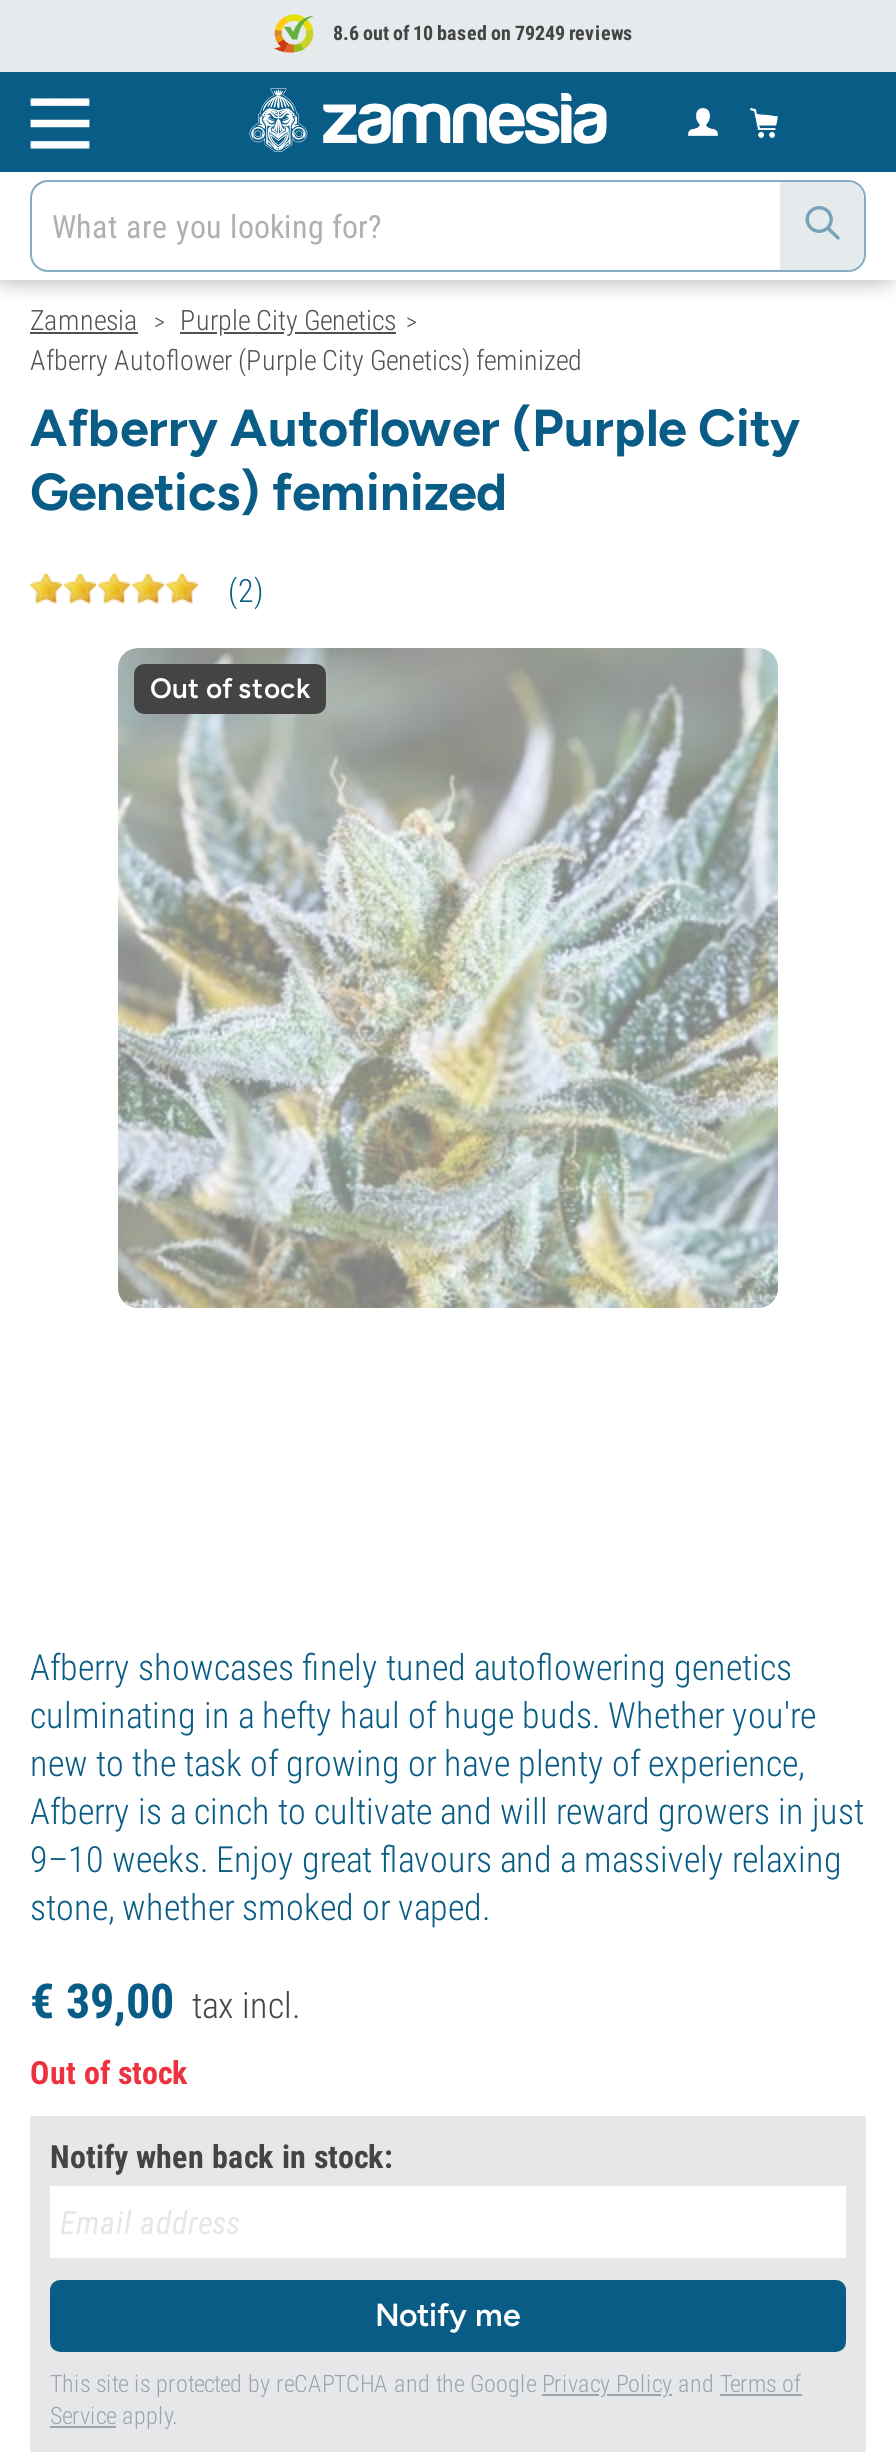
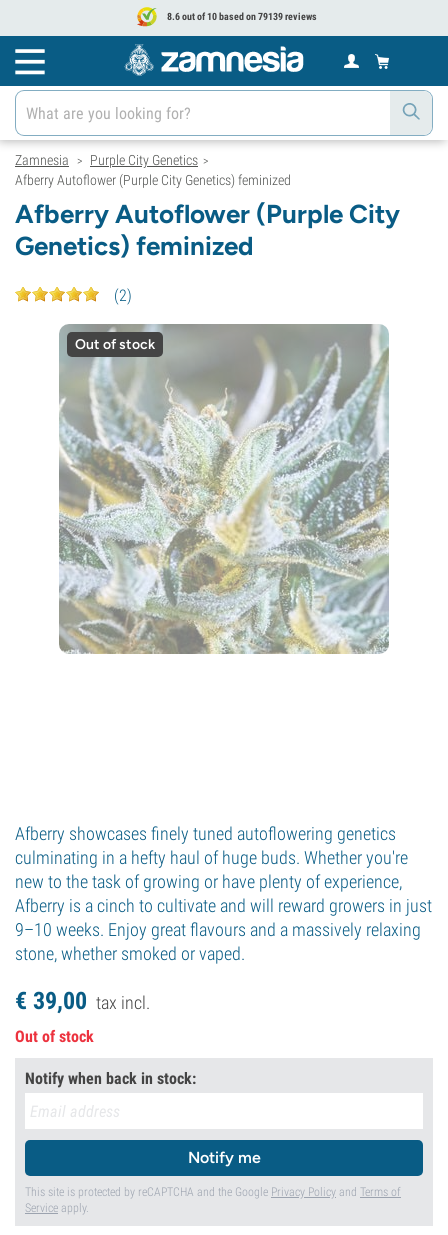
- 8.6 out of 10 based on 79249 reviews
+ 8.6 out of 10 based on 79139 reviews
